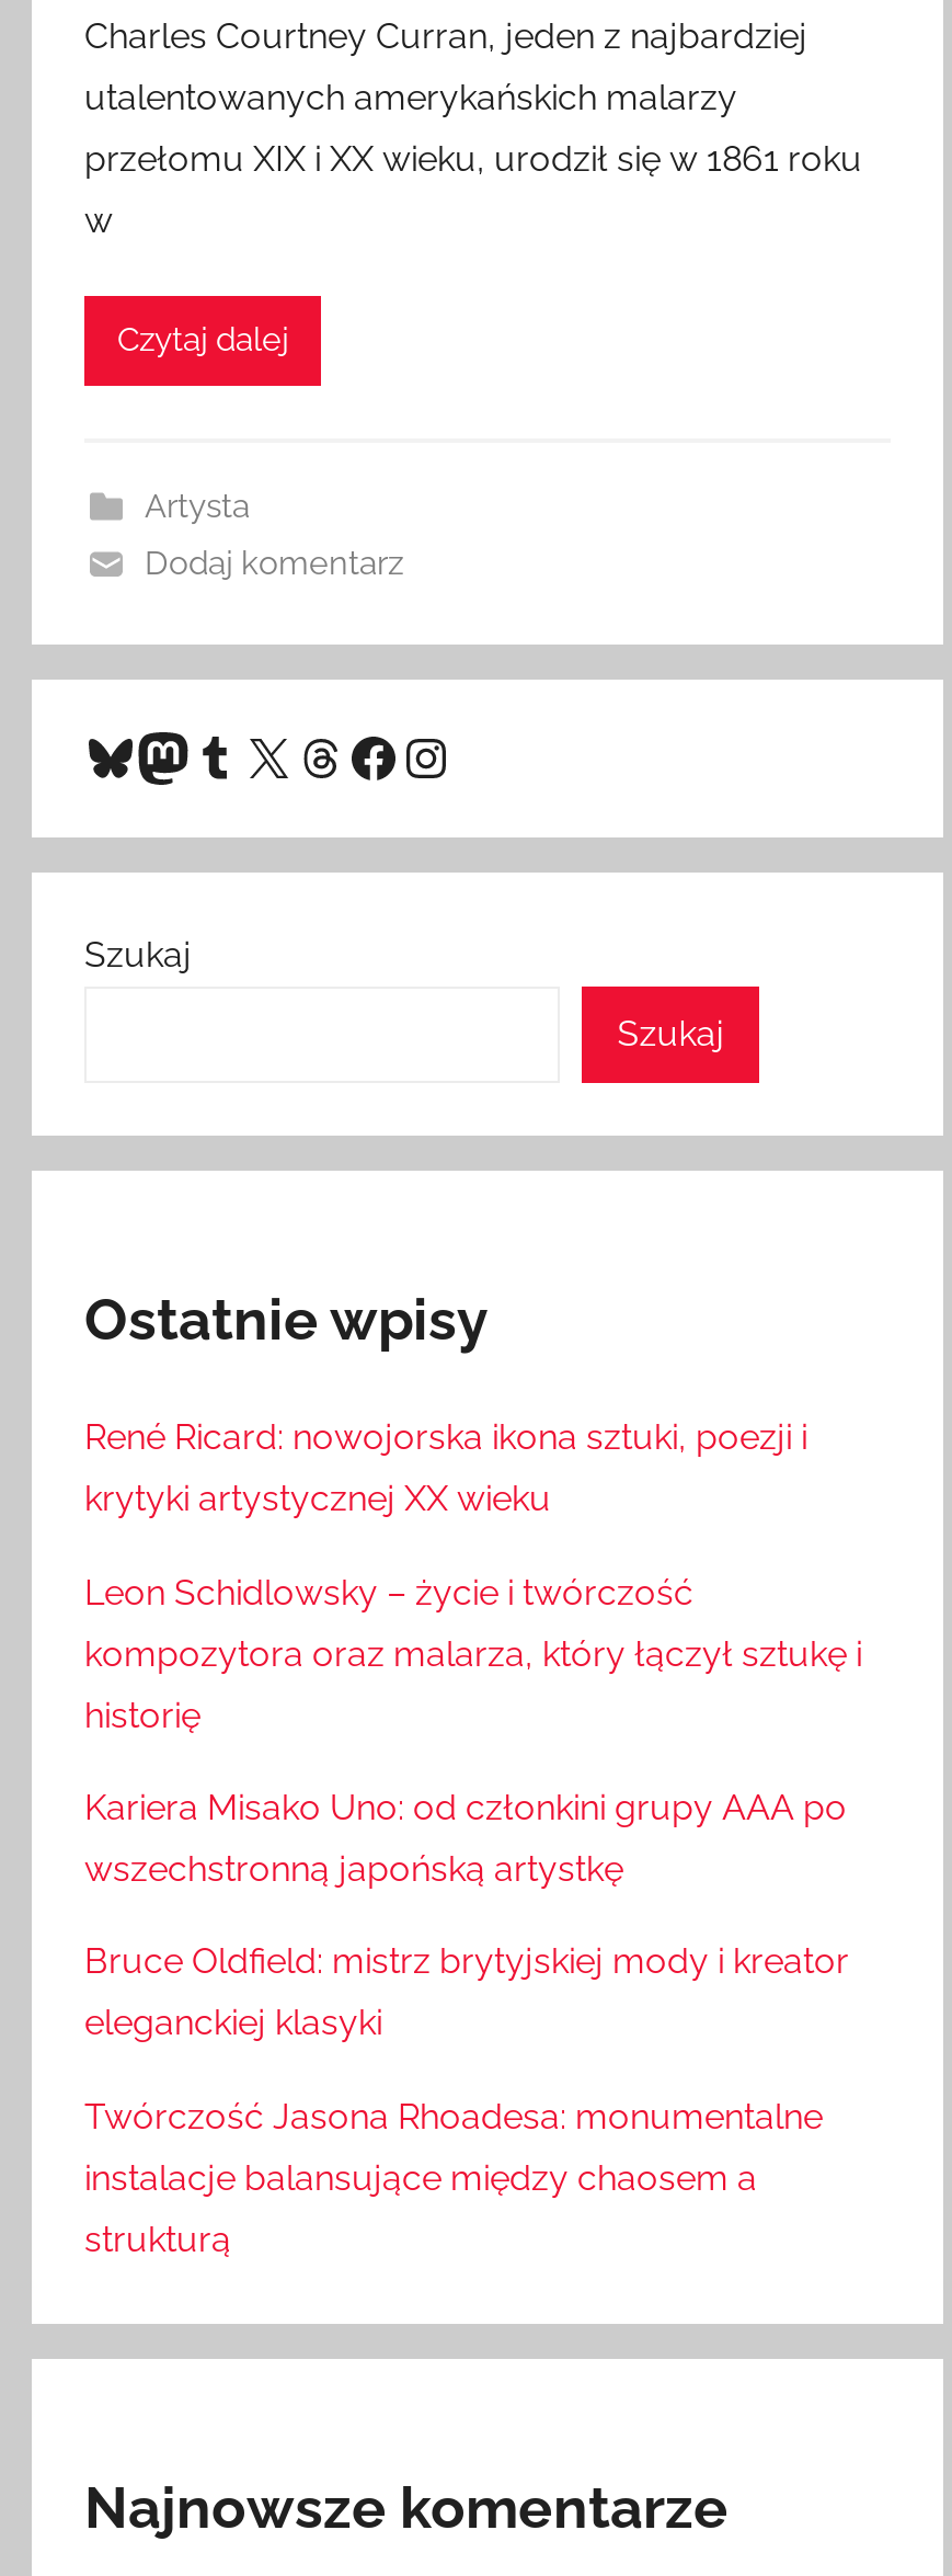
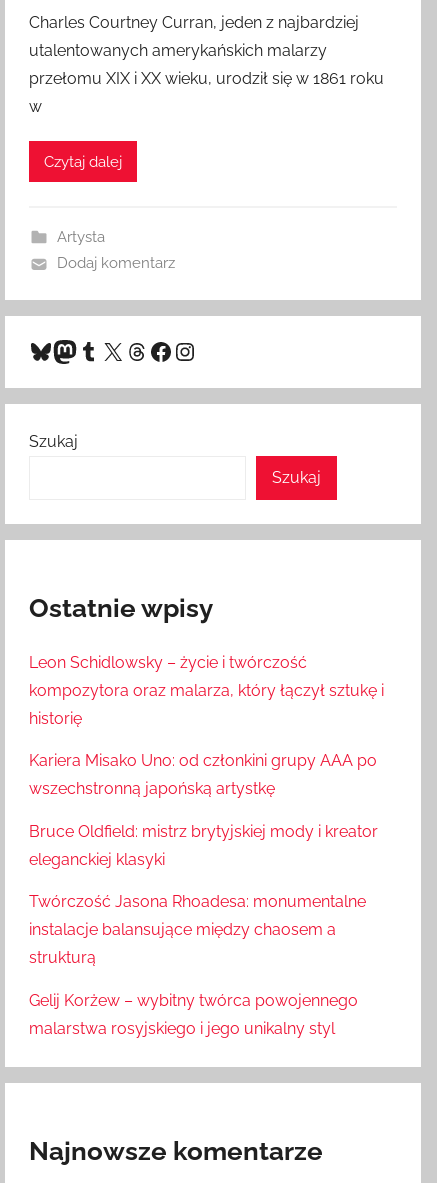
- René Ricard: nowojorska ikona sztuki, poezji i
- krytyki artystycznej XX wieku

moved up: Leon Schidlowsky – życie i twórczość | kompozytora oraz malarza, który łączył sztukę i | historię | ... | instalacje balansujące między chaosem a | strukturą

+ Gelij Korżew – wybitny twórca powojennego
+ malarstwa rosyjskiego i jego unikalny styl
